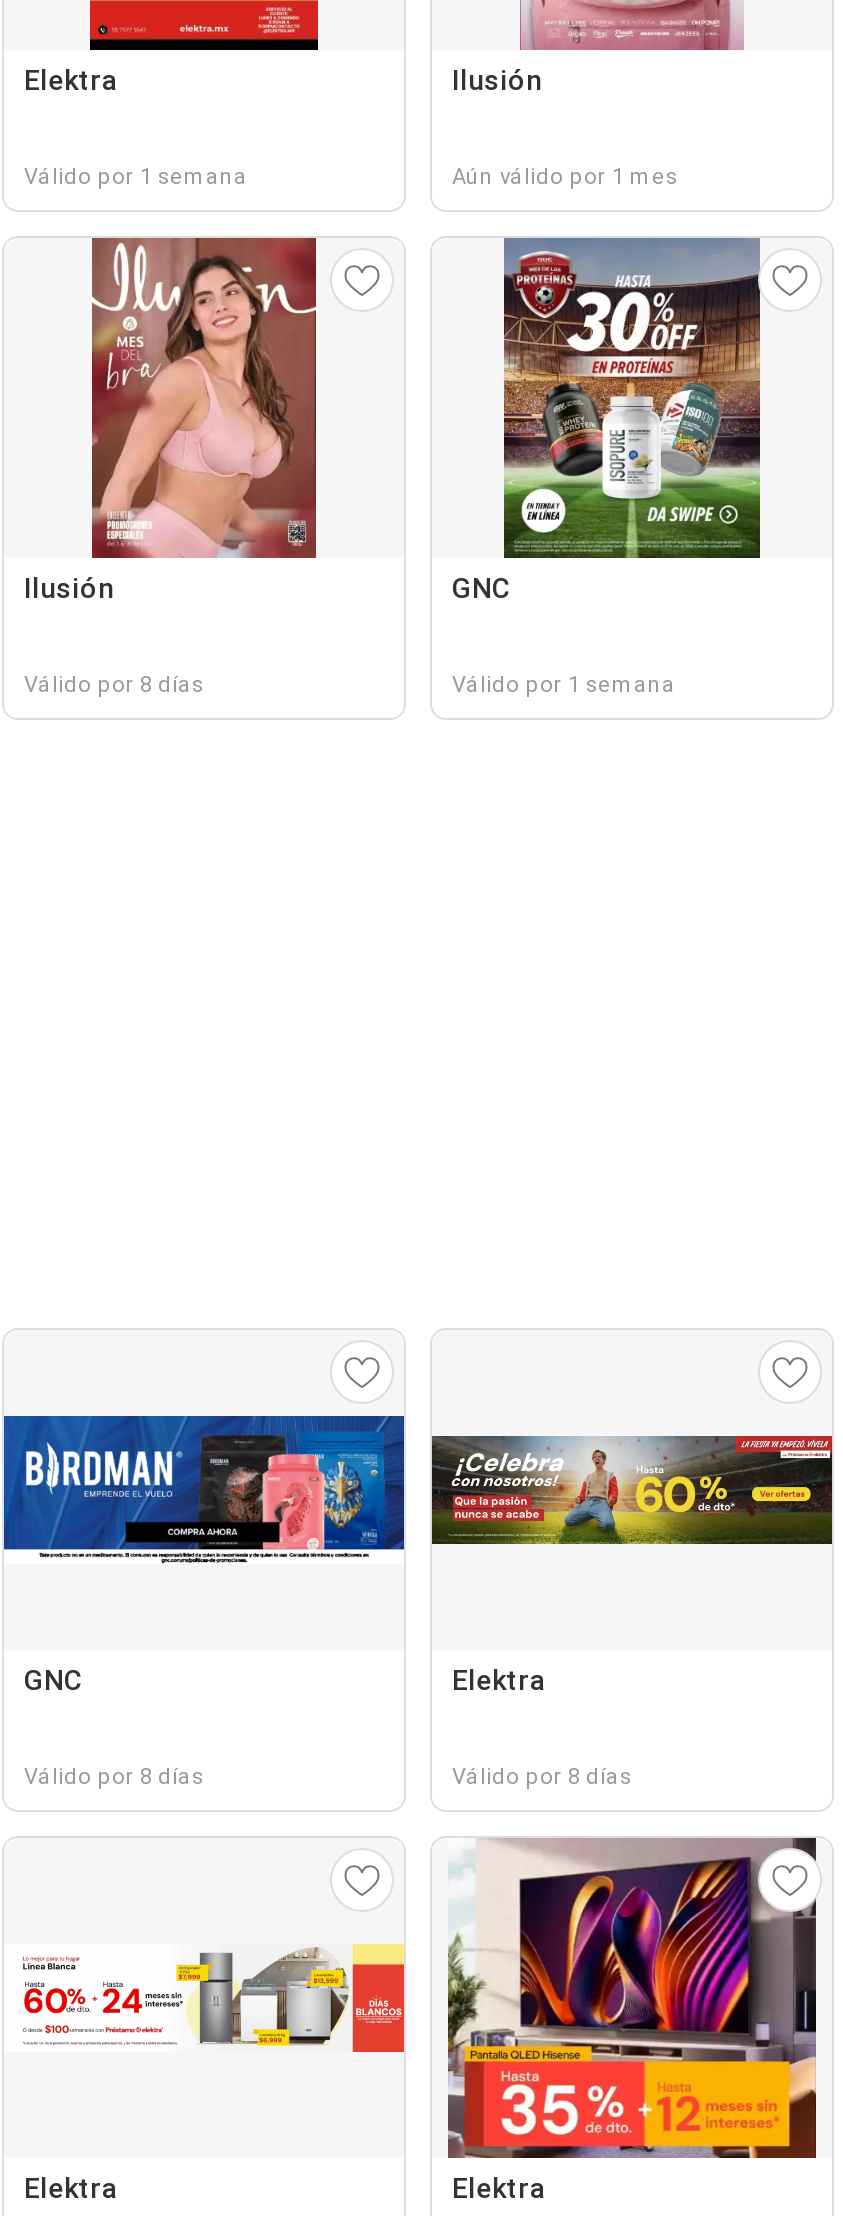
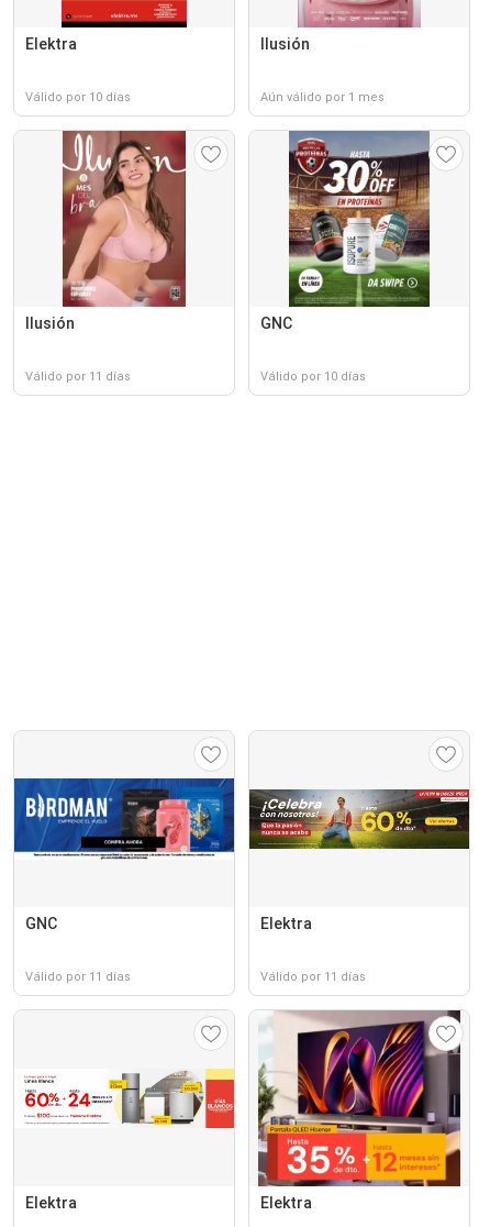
- Válido por 1 semana
+ Válido por 10 días

- Válido por 8 días
+ Válido por 11 días

- Válido por 1 semana
+ Válido por 10 días

- Válido por 8 días
+ Válido por 11 días

- Válido por 8 días
+ Válido por 11 días
